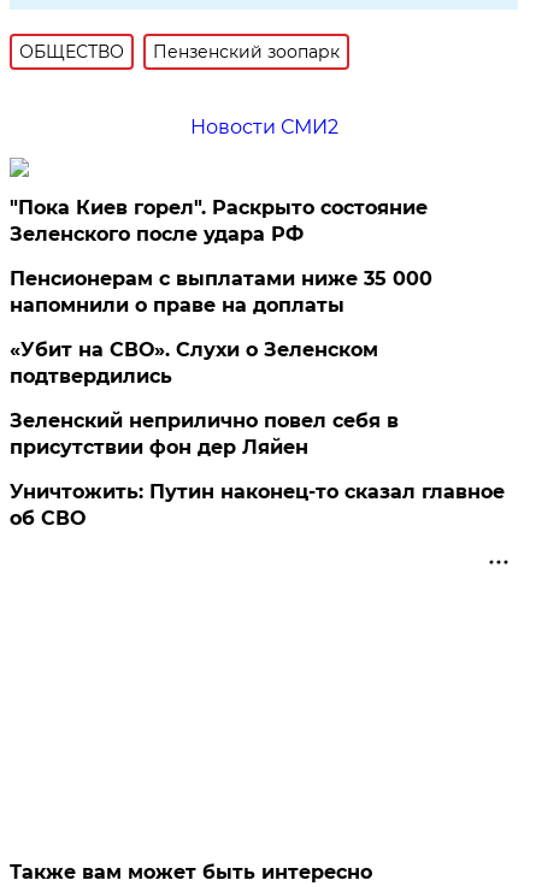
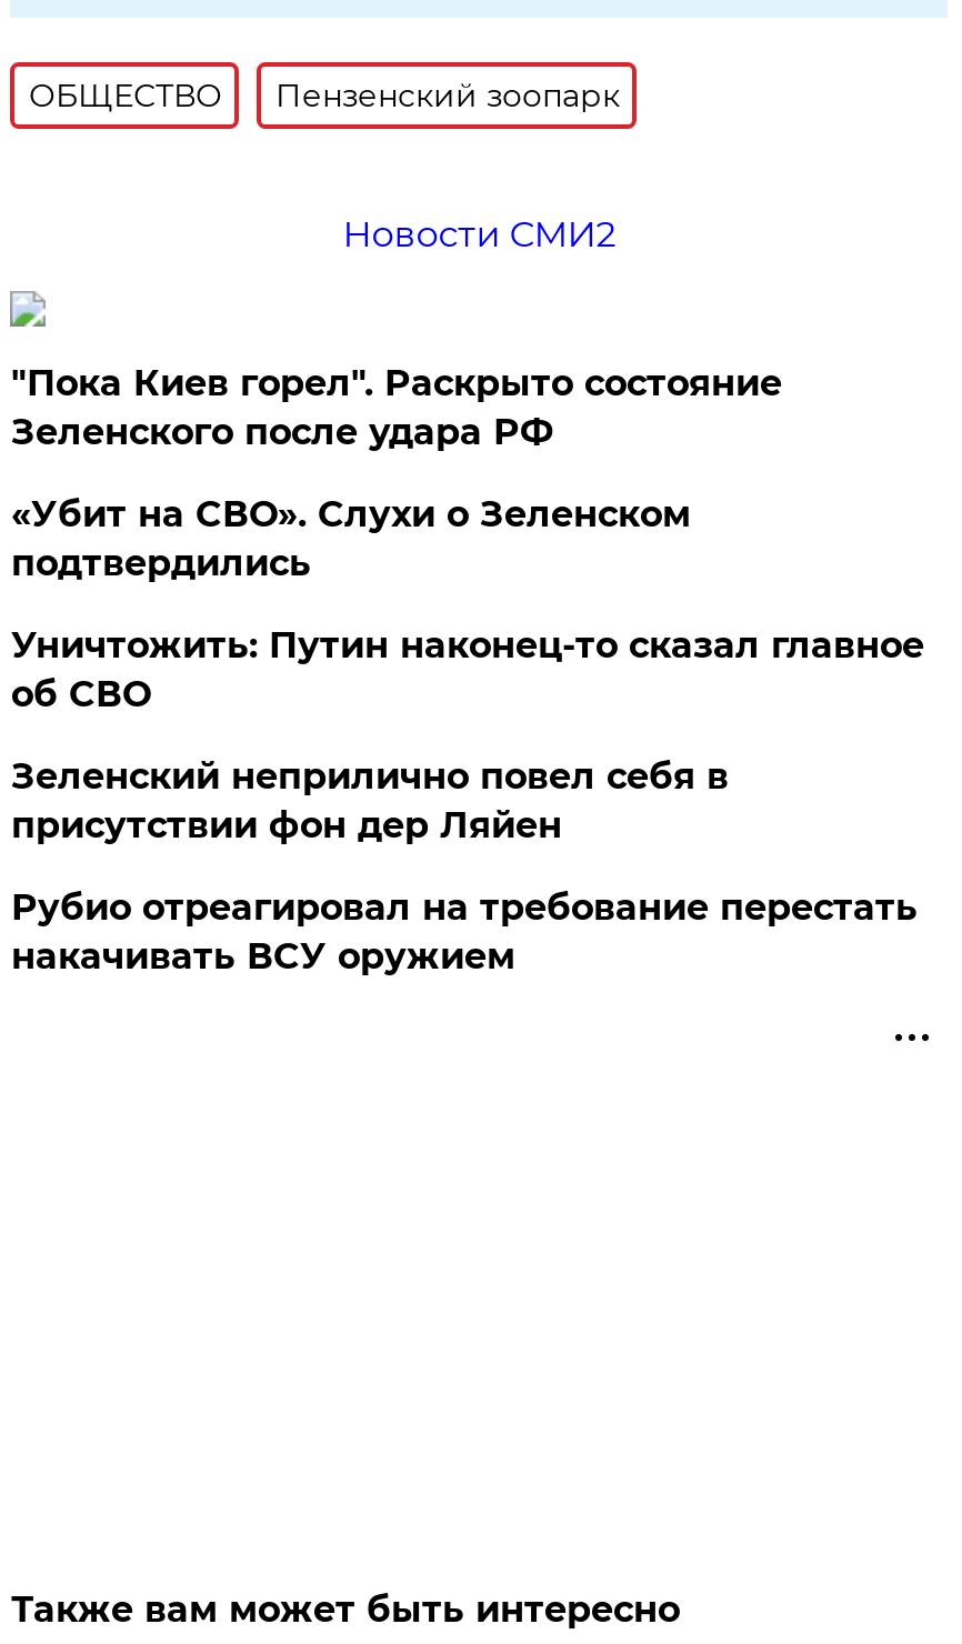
- Пенсионерам с выплатами ниже 35 000
- напомнили о праве на доплаты

moved up: «Убит на СВО». Слухи о Зеленском | подтвердились

+ Рубио отреагировал на требование перестать
+ накачивать ВСУ оружием

moved up: Уничтожить: Путин наконец-то сказал главное | об СВО
